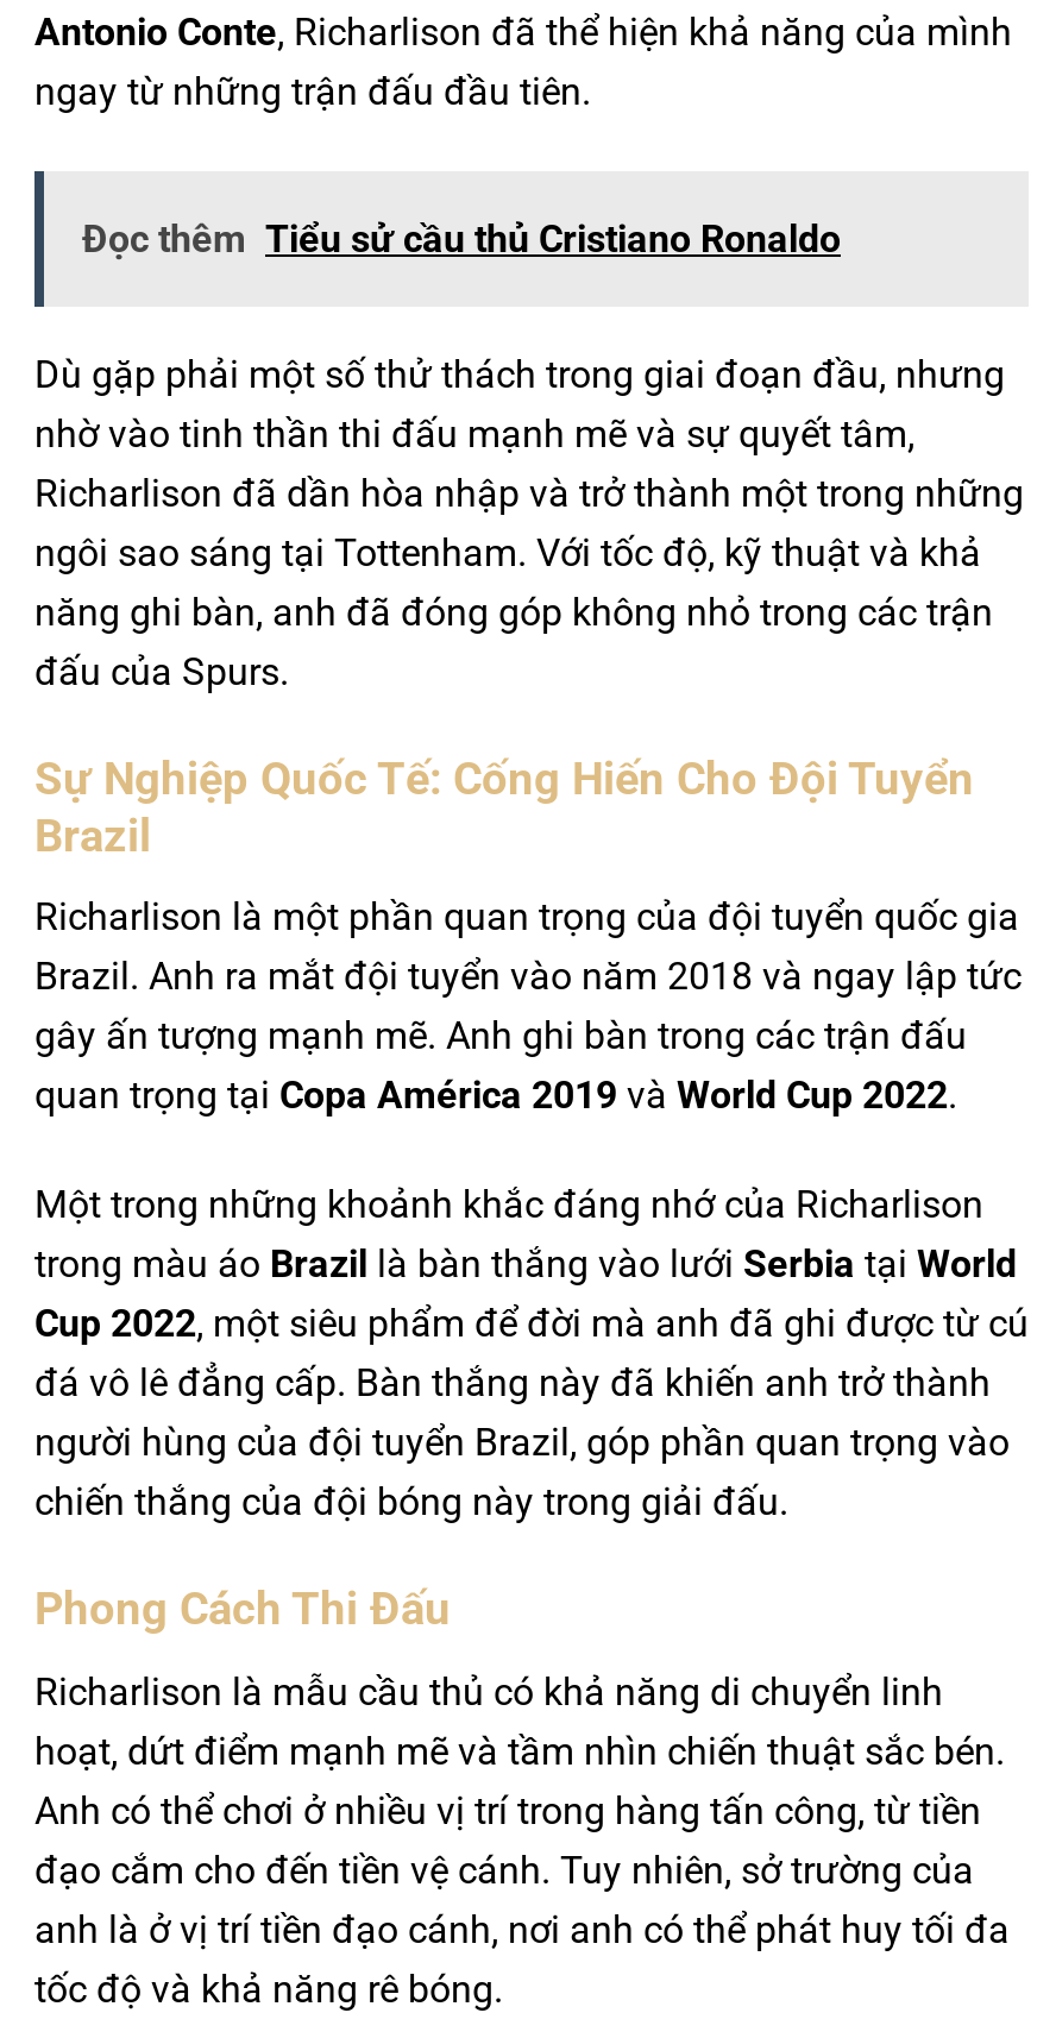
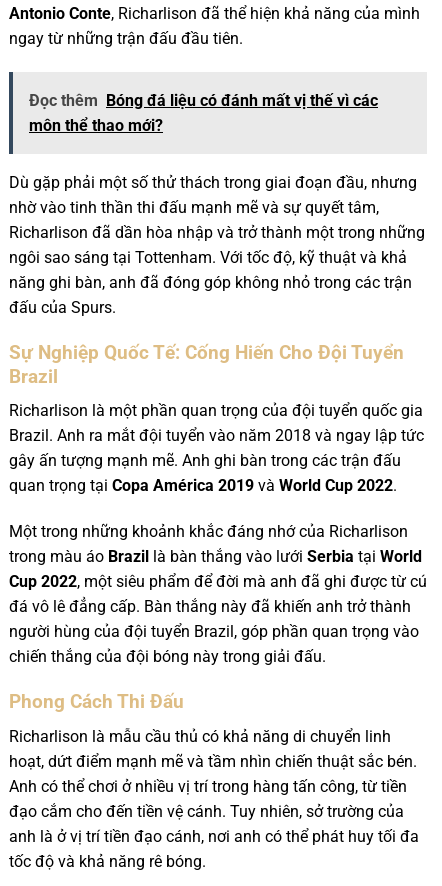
- Đọc thêm Tiểu sử cầu thủ Cristiano Ronaldo
+ Đọc thêm Bóng đá liệu có đánh mất vị thế vì các
+ môn thể thao mới?
